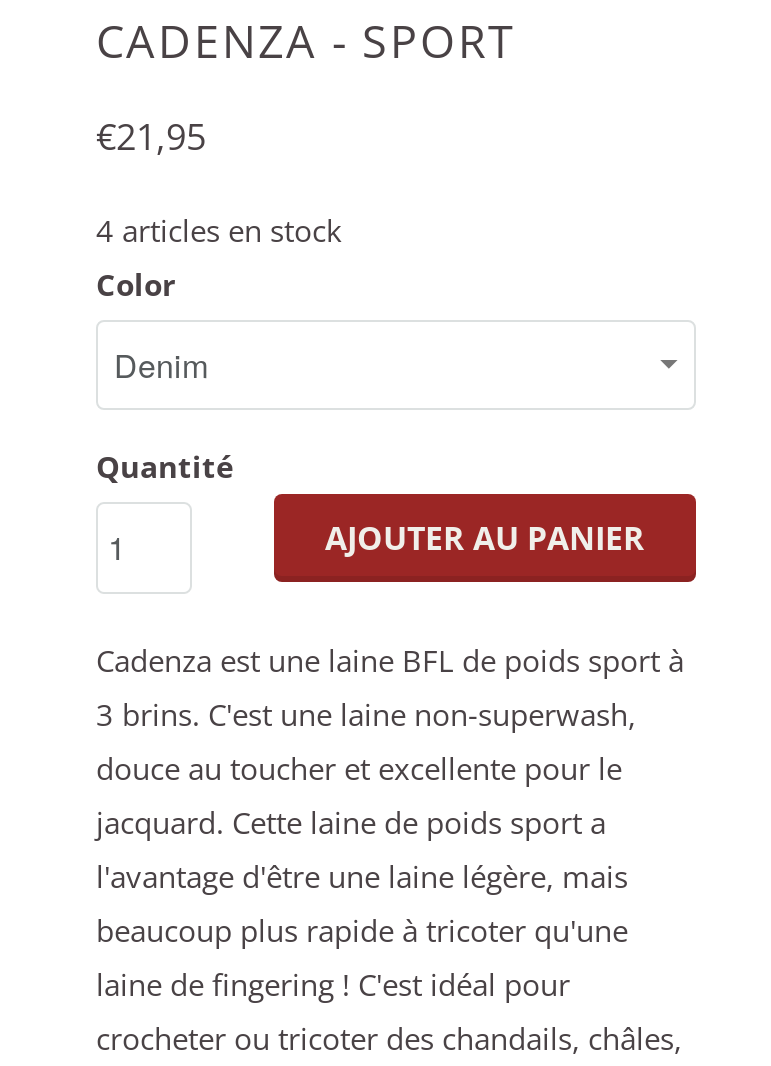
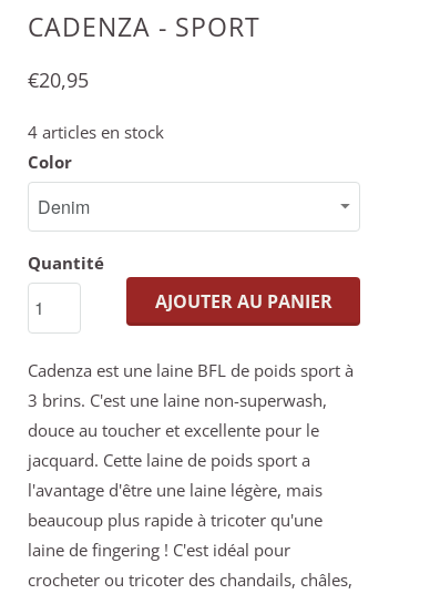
- €21,95
+ €20,95
